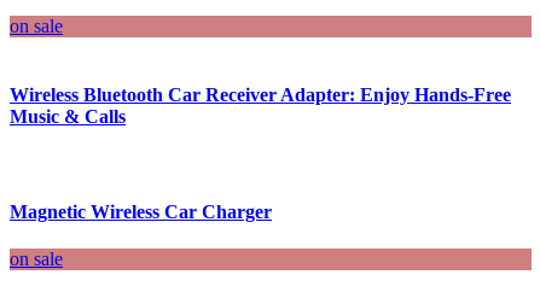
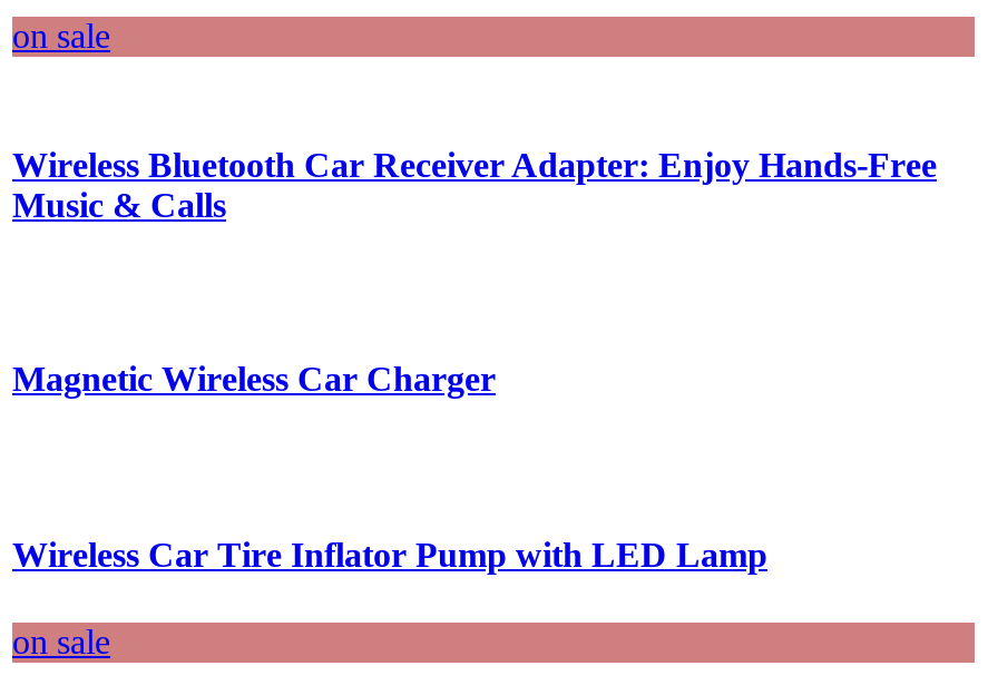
+ Wireless Car Tire Inflator Pump with LED Lamp
